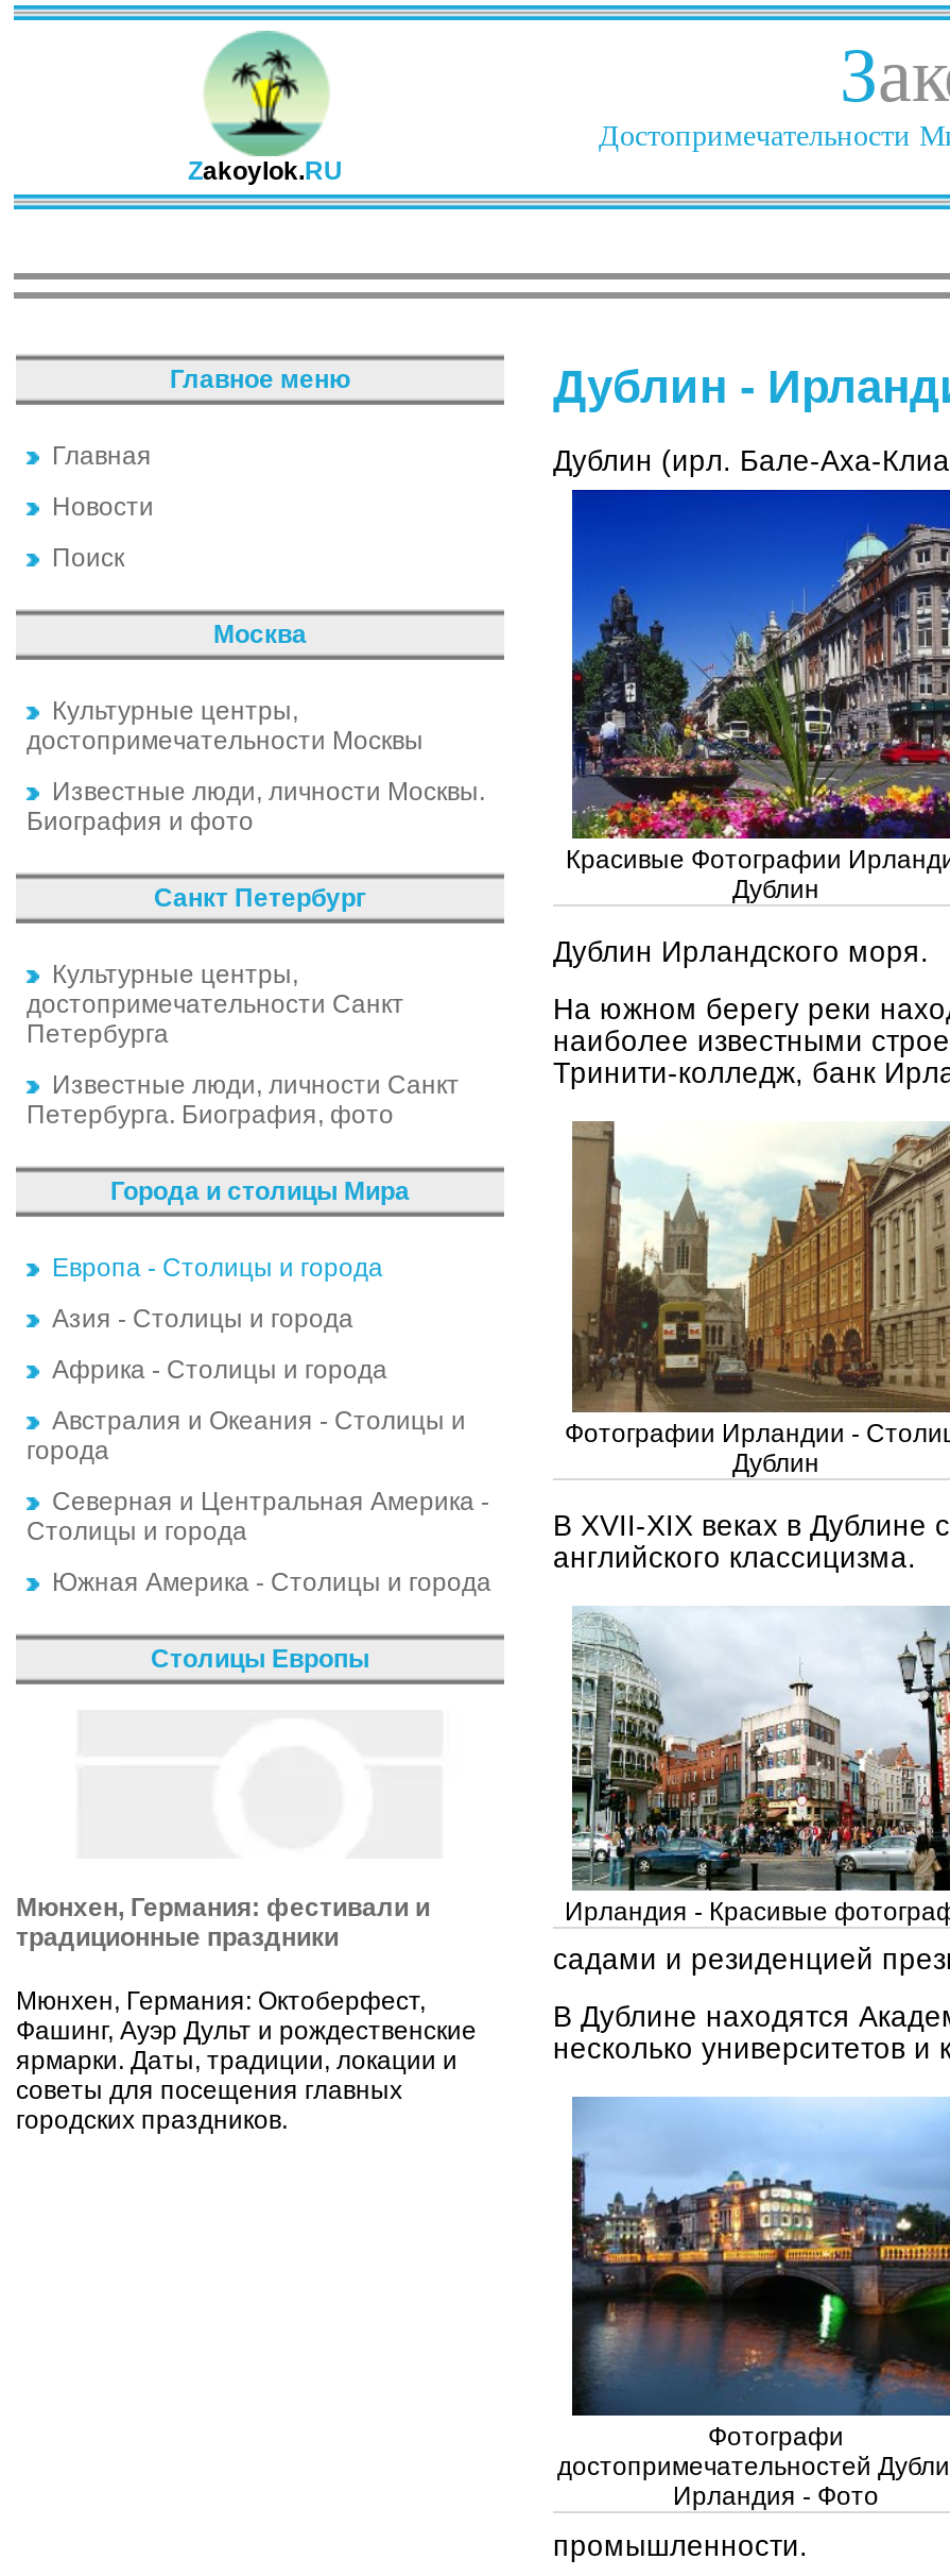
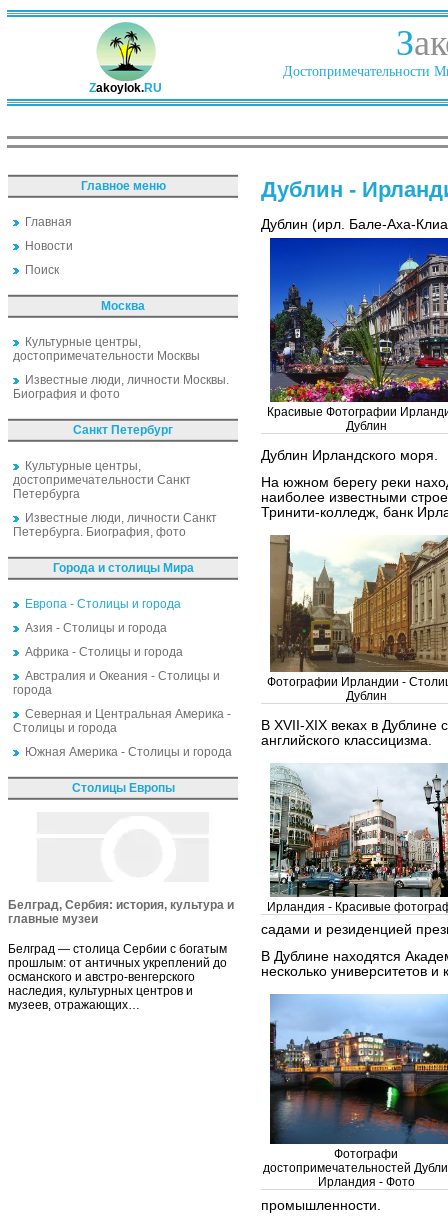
- Мюнхен, Германия: фестивали и
- традиционные праздники
+ Белград, Сербия: история, культура и
+ главные музеи

- Мюнхен, Германия: Октоберфест,
- Фашинг, Ауэр Дульт и рождественские
- ярмарки. Даты, традиции, локации и
- советы для посещения главных
- городских праздников.
+ Белград — столица Сербии с богатым
+ прошлым: от античных укреплений до
+ османского и австро-венгерского
+ наследия, культурных центров и
+ музеев, отражающих…
